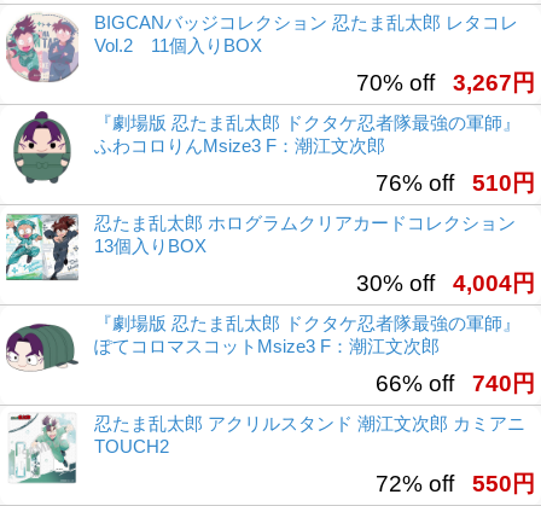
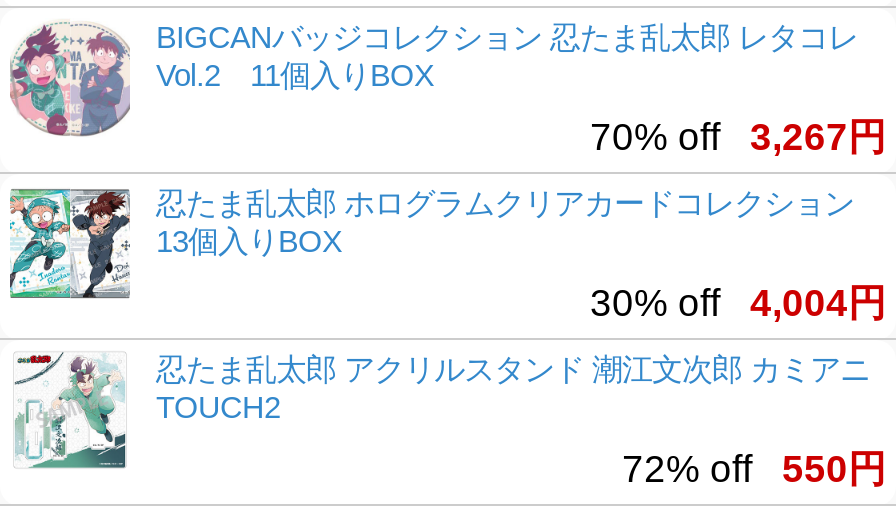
- [image]
- 『劇場版 忍たま乱太郎 ドクタケ忍者隊最強の軍師』
- ふわコロりんMsize3 F：潮江文次郎
- 76% off 510円

- [image]
- 『劇場版 忍たま乱太郎 ドクタケ忍者隊最強の軍師』
- ぽてコロマスコットMsize3 F：潮江文次郎
- 66% off 740円
